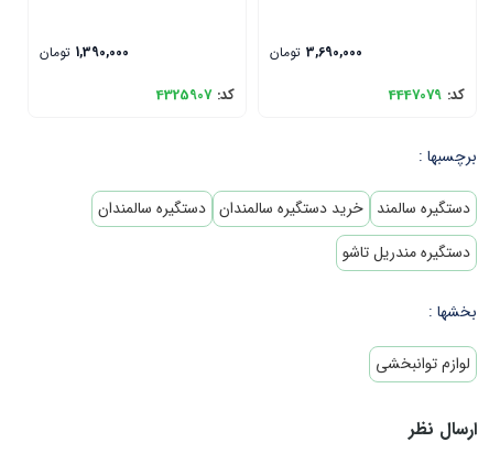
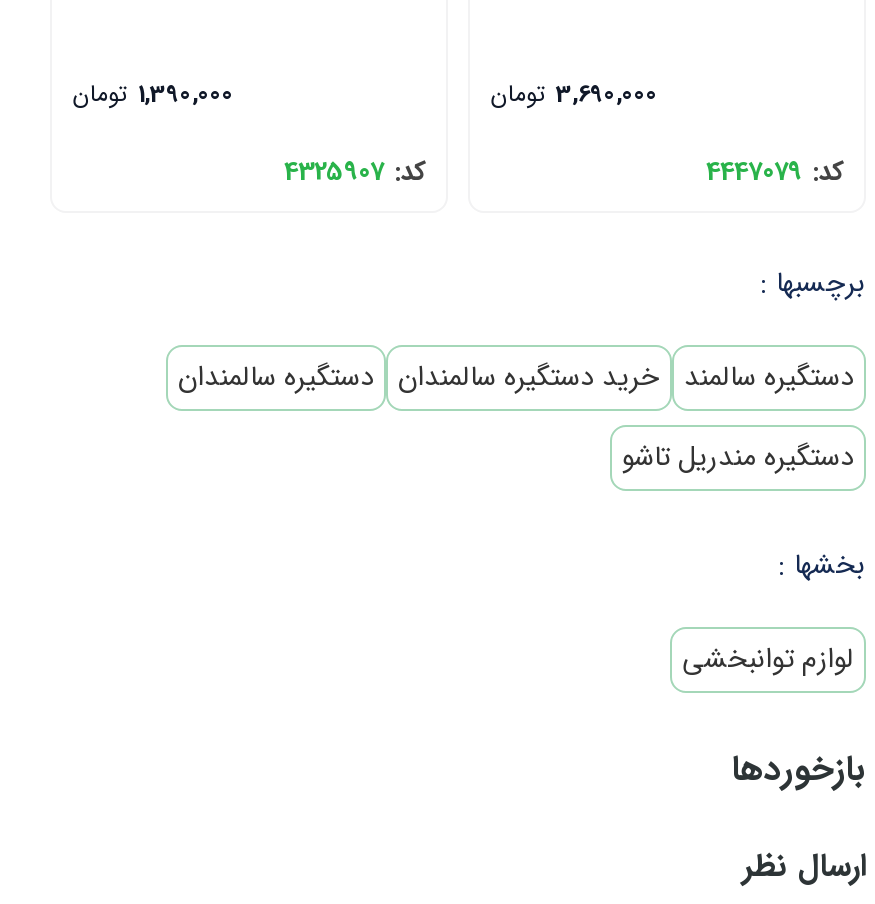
+ بازخوردها
